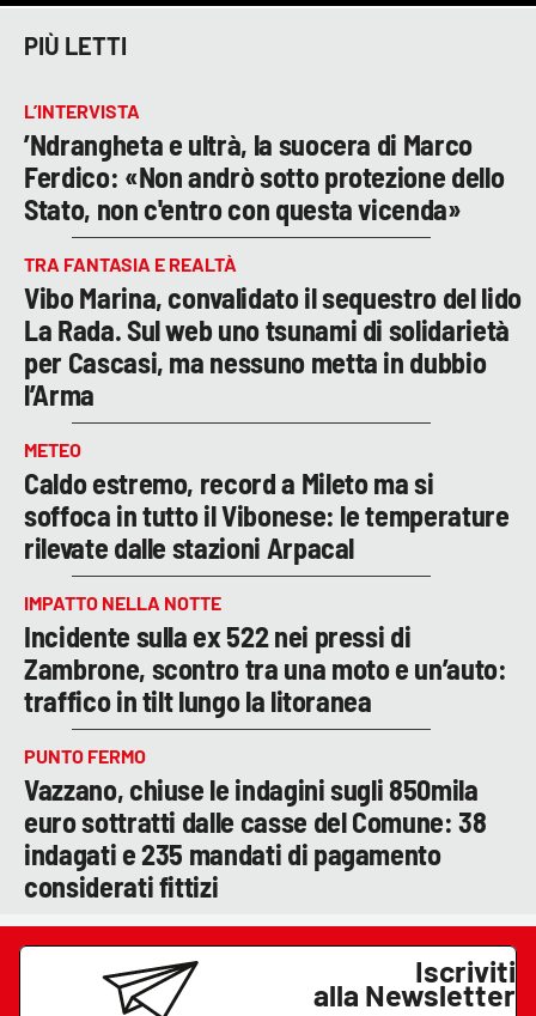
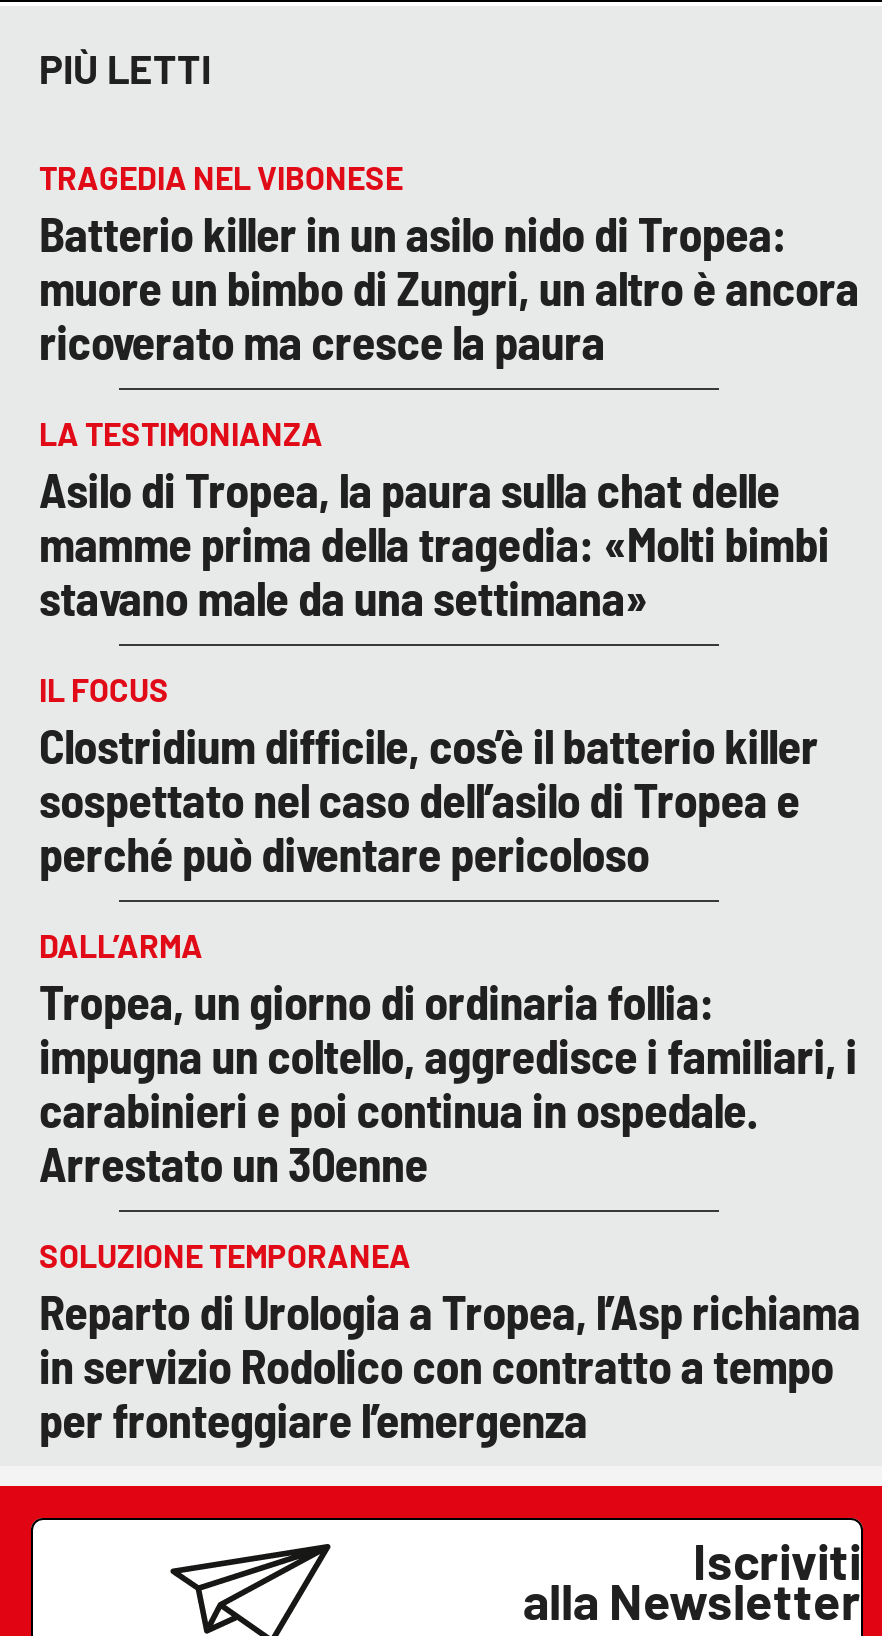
- L’INTERVISTA
- ’Ndrangheta e ultrà, la suocera di Marco
- Ferdico: «Non andrò sotto protezione dello
- Stato, non c'entro con questa vicenda»
+ TRAGEDIA NEL VIBONESE
+ Batterio killer in un asilo nido di Tropea:
+ muore un bimbo di Zungri, un altro è ancora
+ ricoverato ma cresce la paura

- TRA FANTASIA E REALTÀ
- Vibo Marina, convalidato il sequestro del lido
- La Rada. Sul web uno tsunami di solidarietà
- per Cascasi, ma nessuno metta in dubbio
- l’Arma
+ LA TESTIMONIANZA
+ Asilo di Tropea, la paura sulla chat delle
+ mamme prima della tragedia: «Molti bimbi
+ stavano male da una settimana»

- METEO
- Caldo estremo, record a Mileto ma si
- soffoca in tutto il Vibonese: le temperature
- rilevate dalle stazioni Arpacal
+ IL FOCUS
+ Clostridium difficile, cos’è il batterio killer
+ sospettato nel caso dell’asilo di Tropea e
+ perché può diventare pericoloso

- IMPATTO NELLA NOTTE
- Incidente sulla ex 522 nei pressi di
- Zambrone, scontro tra una moto e un’auto:
- traffico in tilt lungo la litoranea
+ DALL’ARMA
+ Tropea, un giorno di ordinaria follia:
+ impugna un coltello, aggredisce i familiari, i
+ carabinieri e poi continua in ospedale.
+ Arrestato un 30enne

- PUNTO FERMO
- Vazzano, chiuse le indagini sugli 850mila
- euro sottratti dalle casse del Comune: 38
- indagati e 235 mandati di pagamento
- considerati fittizi
+ SOLUZIONE TEMPORANEA
+ Reparto di Urologia a Tropea, l’Asp richiama
+ in servizio Rodolico con contratto a tempo
+ per fronteggiare l’emergenza
